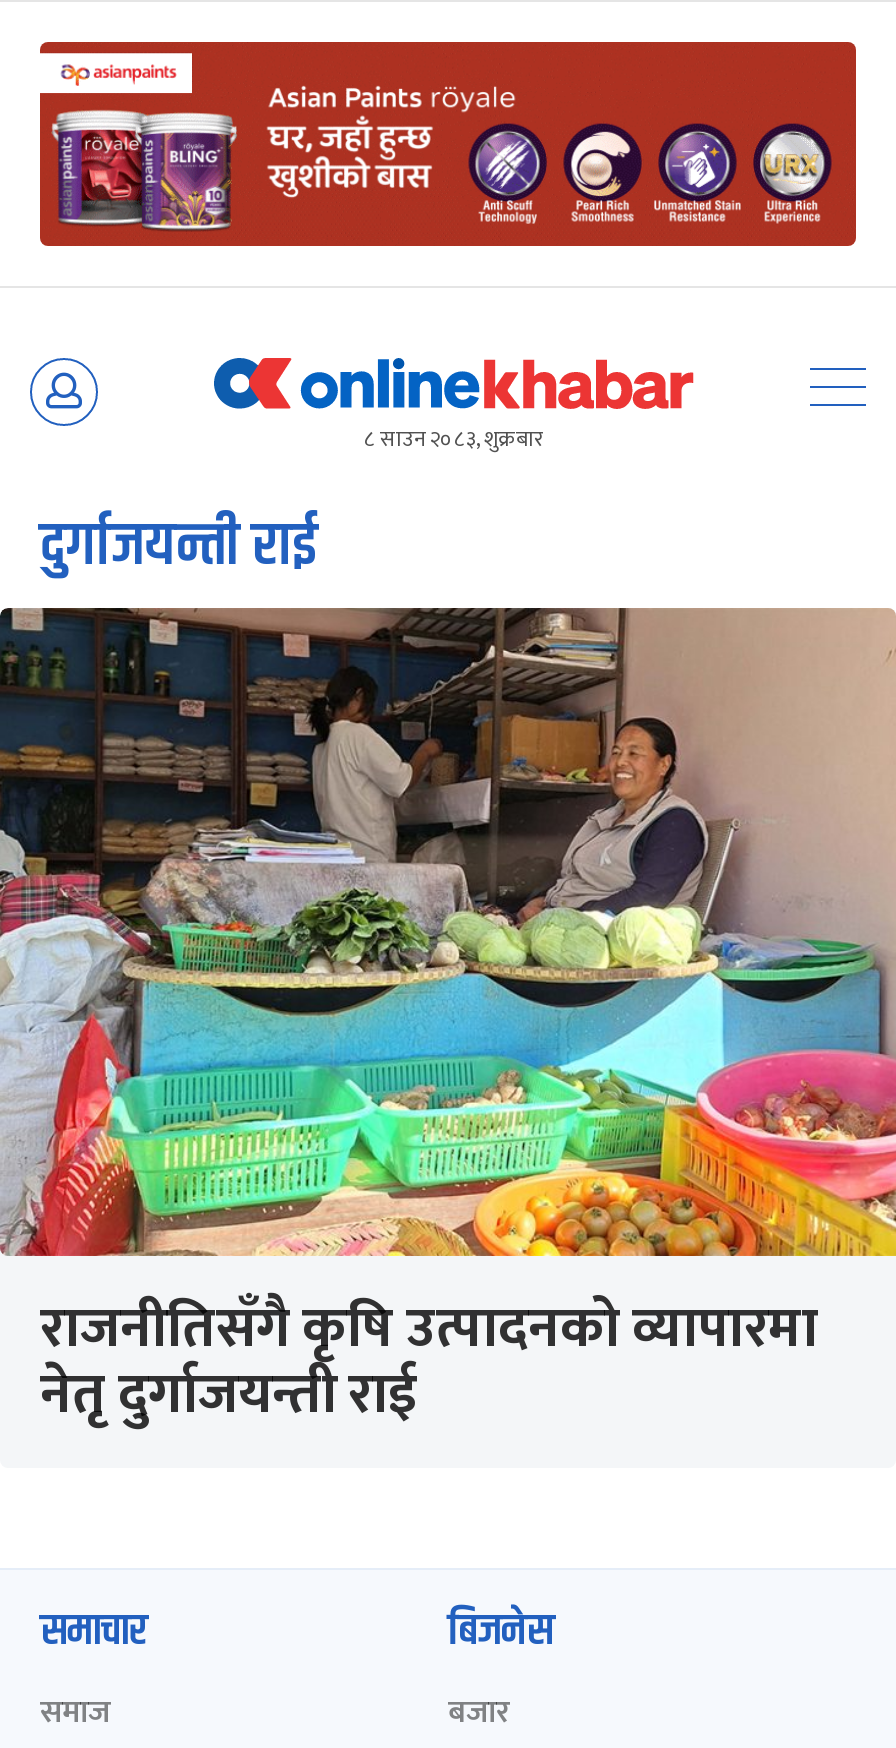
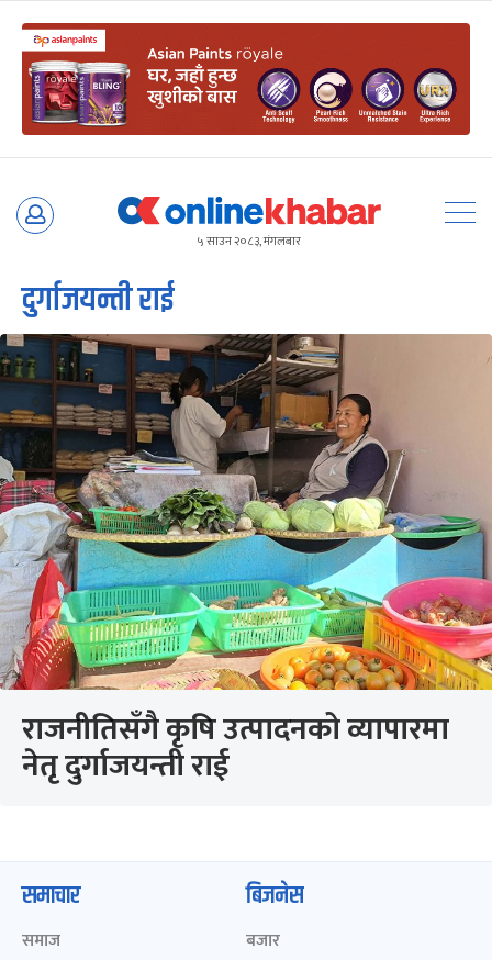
- ८ साउन २०८३, शुक्रबार
+ ५ साउन २०८३, मंगलबार
